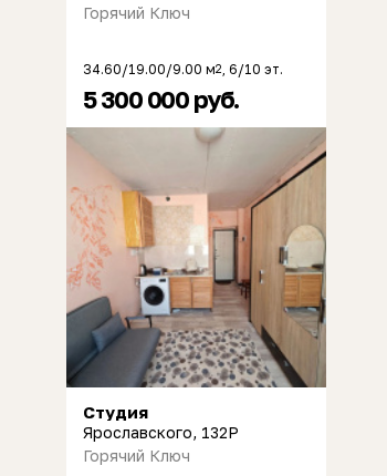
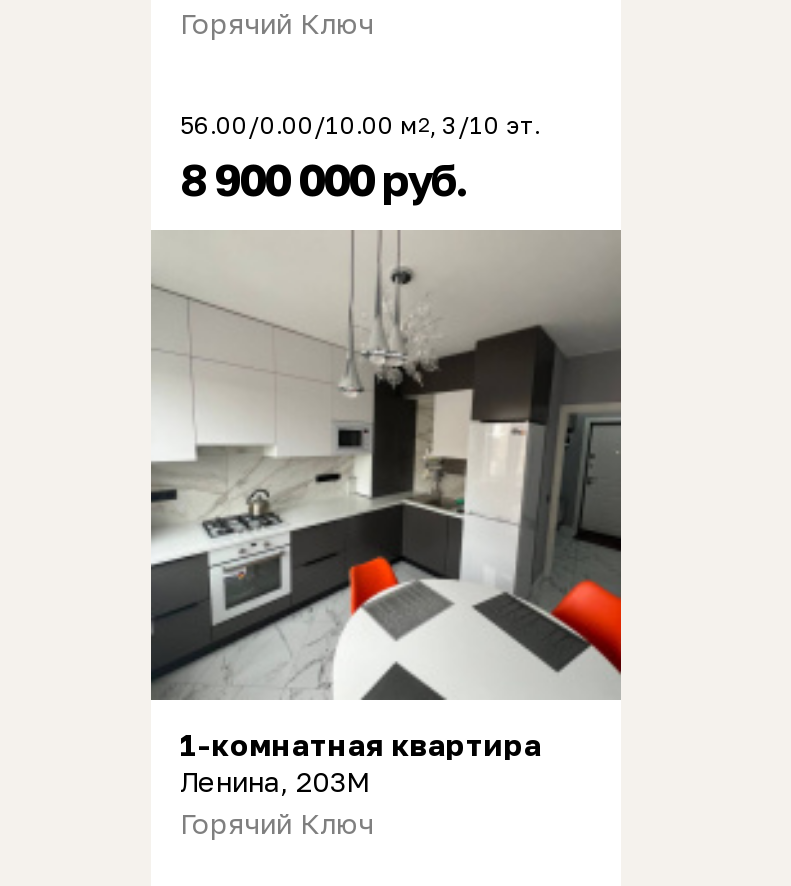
- 34.60/19.00/9.00 м2, 6/10 эт.
- 5 300 000 руб.
+ 56.00/0.00/10.00 м2, 3/10 эт.
+ 8 900 000 руб.

- [image]
- Студия
- Ярославского, 132Р
+ [image]
+ 1-комнатная квартира
+ Ленина, 203М
